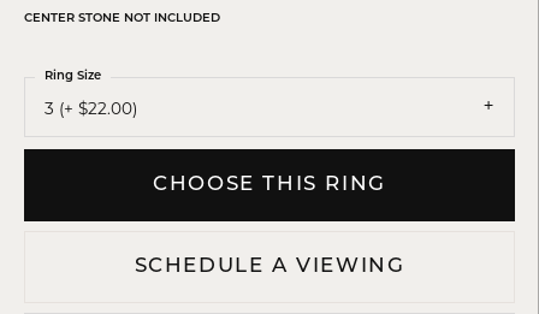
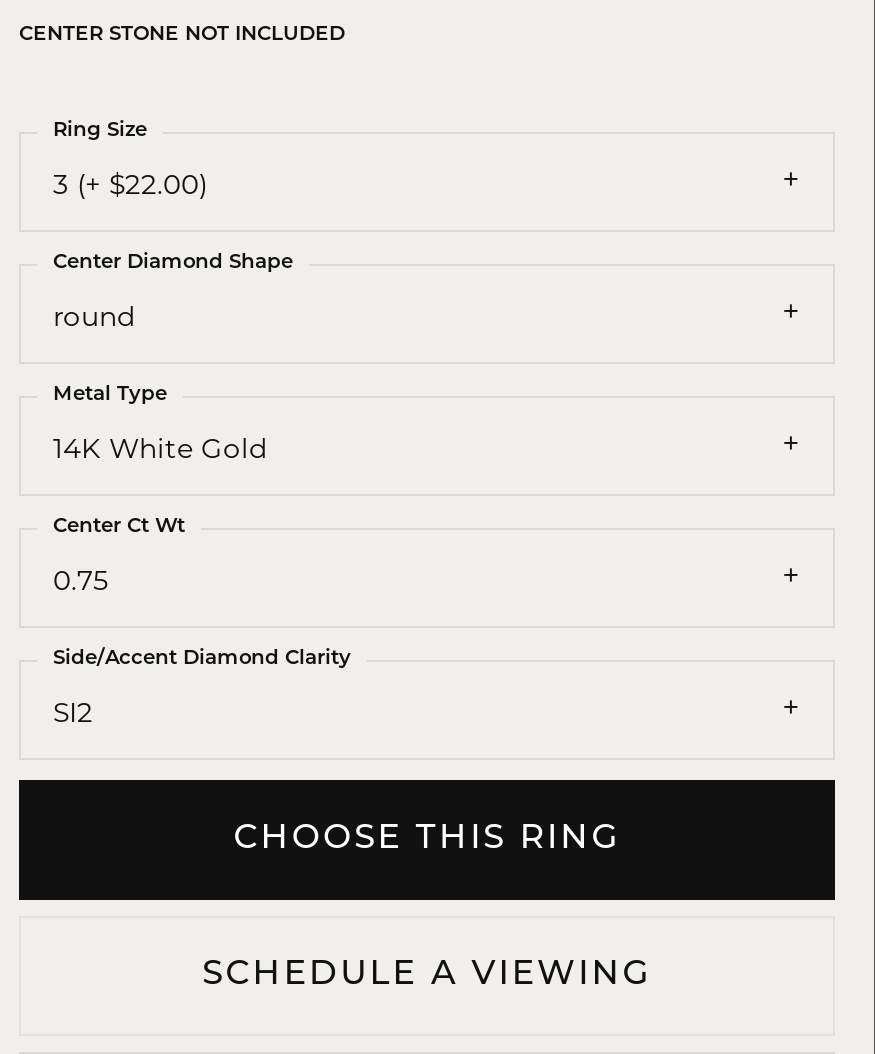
+ round

+ Center Diamond Shape

+ 14K White Gold

+ Metal Type

+ 0.75

+ Center Ct Wt

+ SI2

+ Side/Accent Diamond Clarity
